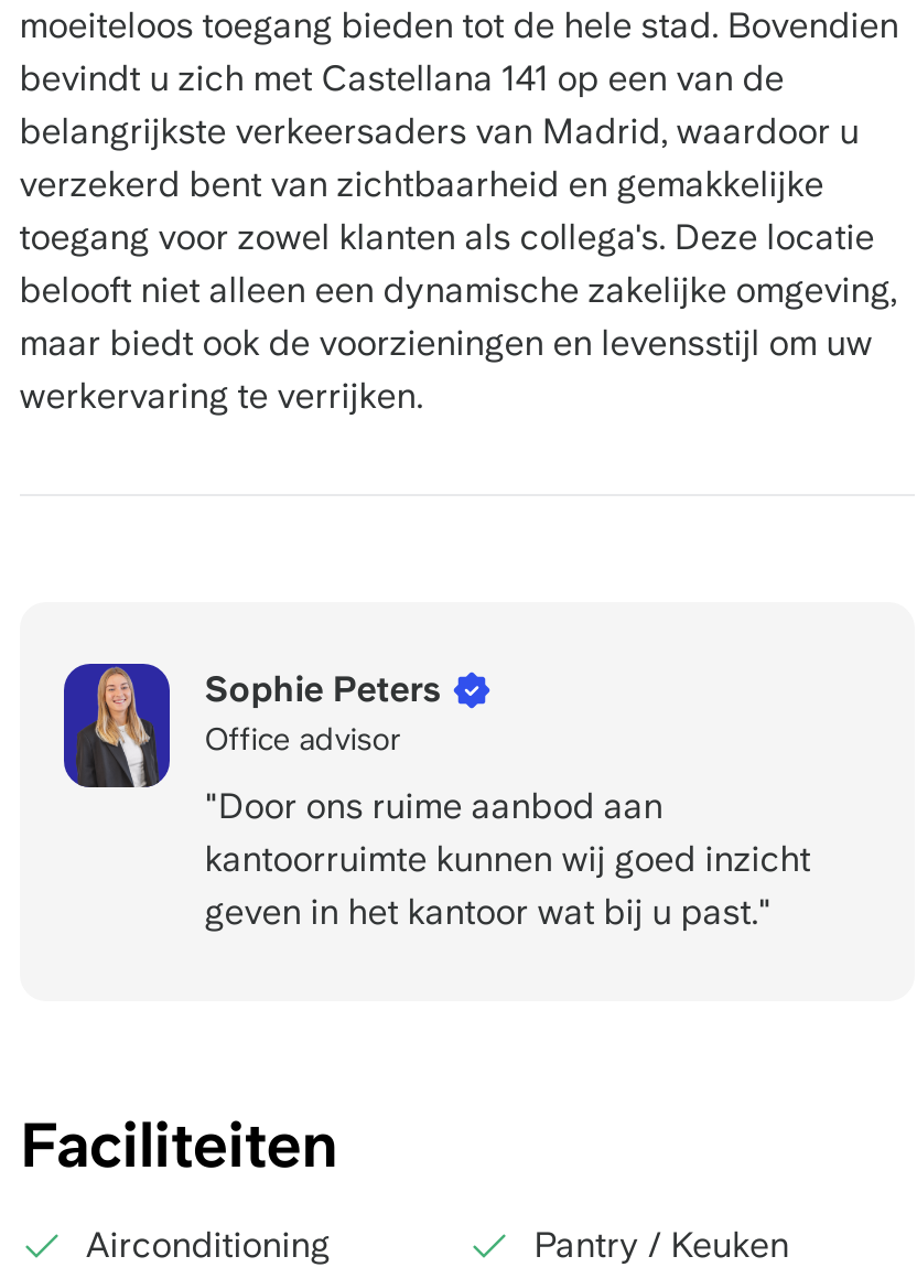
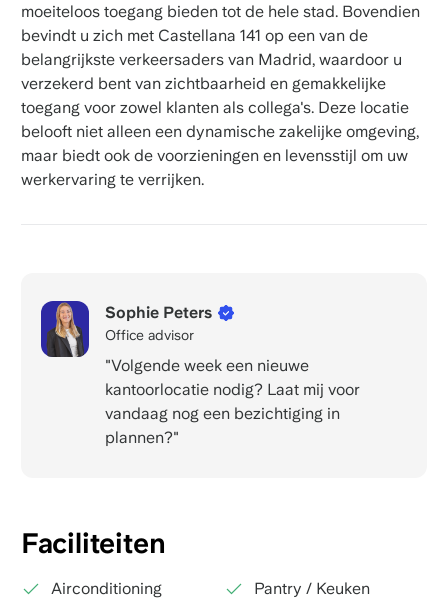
- "Door ons ruime aanbod aan
- kantoorruimte kunnen wij goed inzicht
- geven in het kantoor wat bij u past."
+ "Volgende week een nieuwe
+ kantoorlocatie nodig? Laat mij voor
+ vandaag nog een bezichtiging in
+ plannen?"
